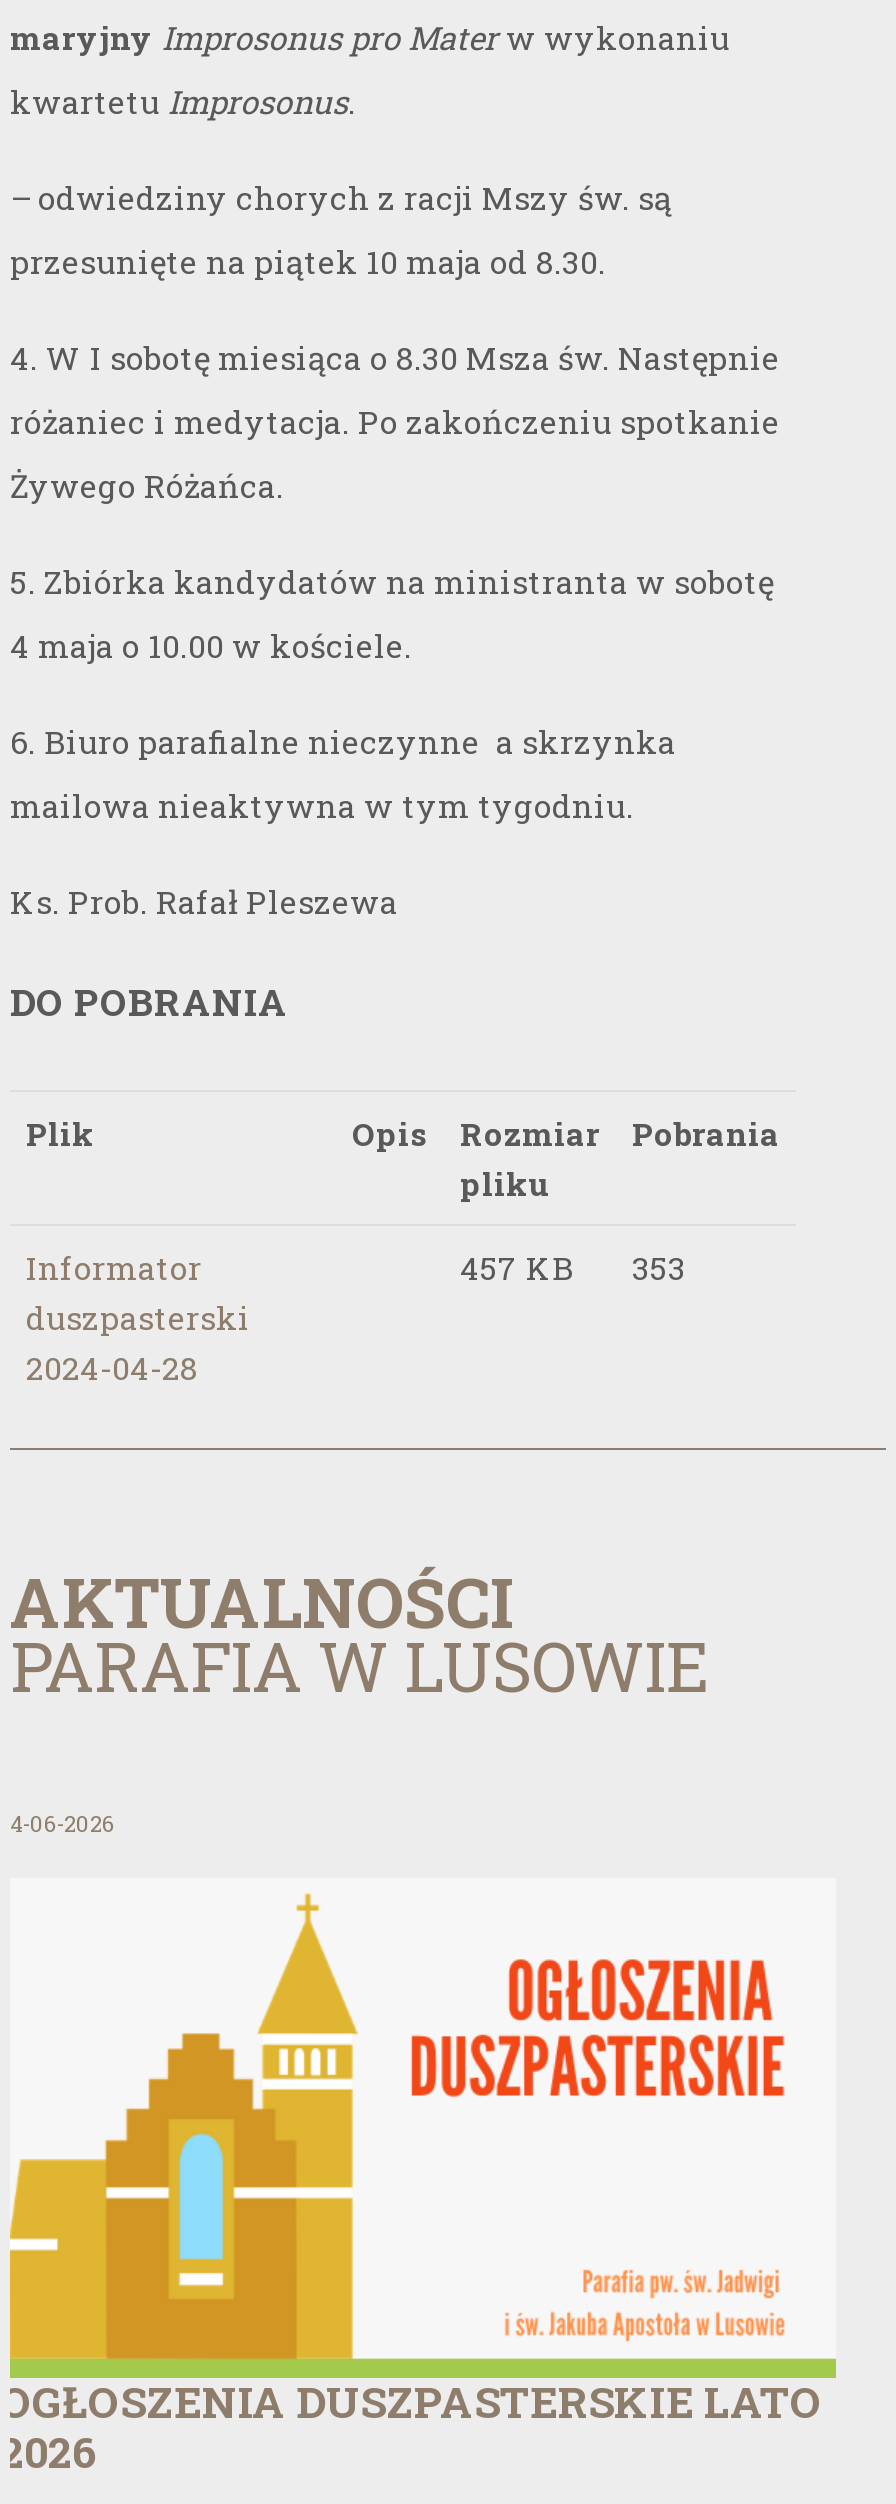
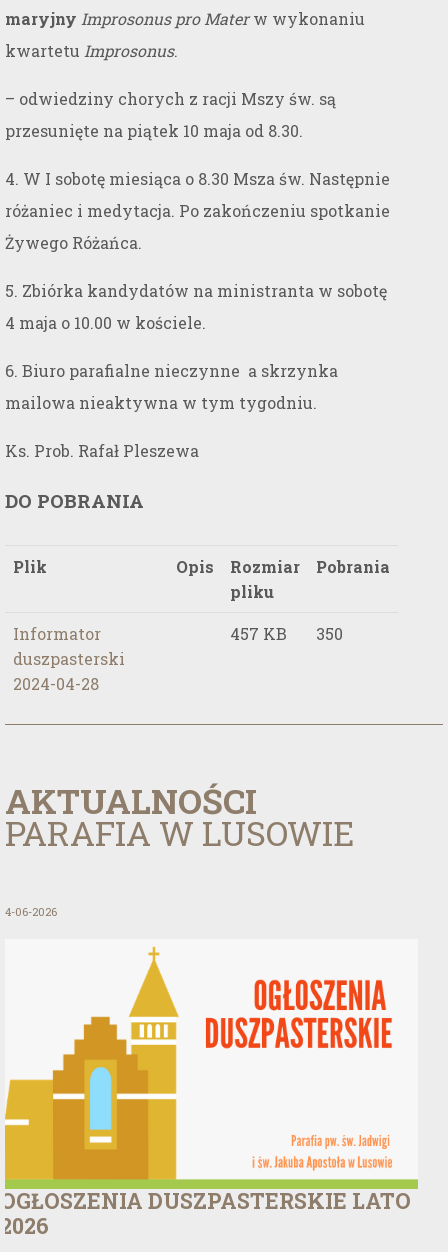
- 457 KB 353
+ 457 KB 350
